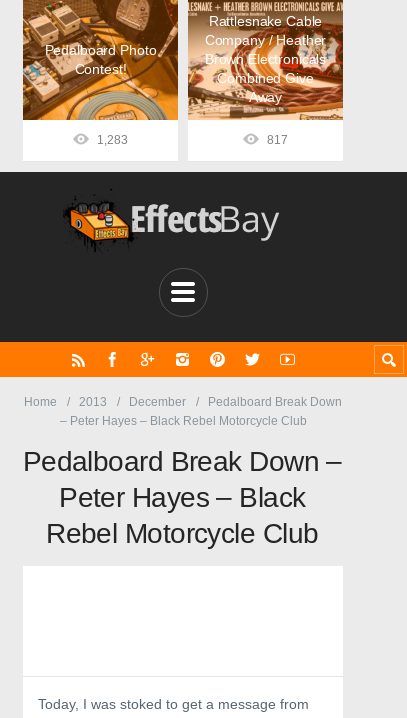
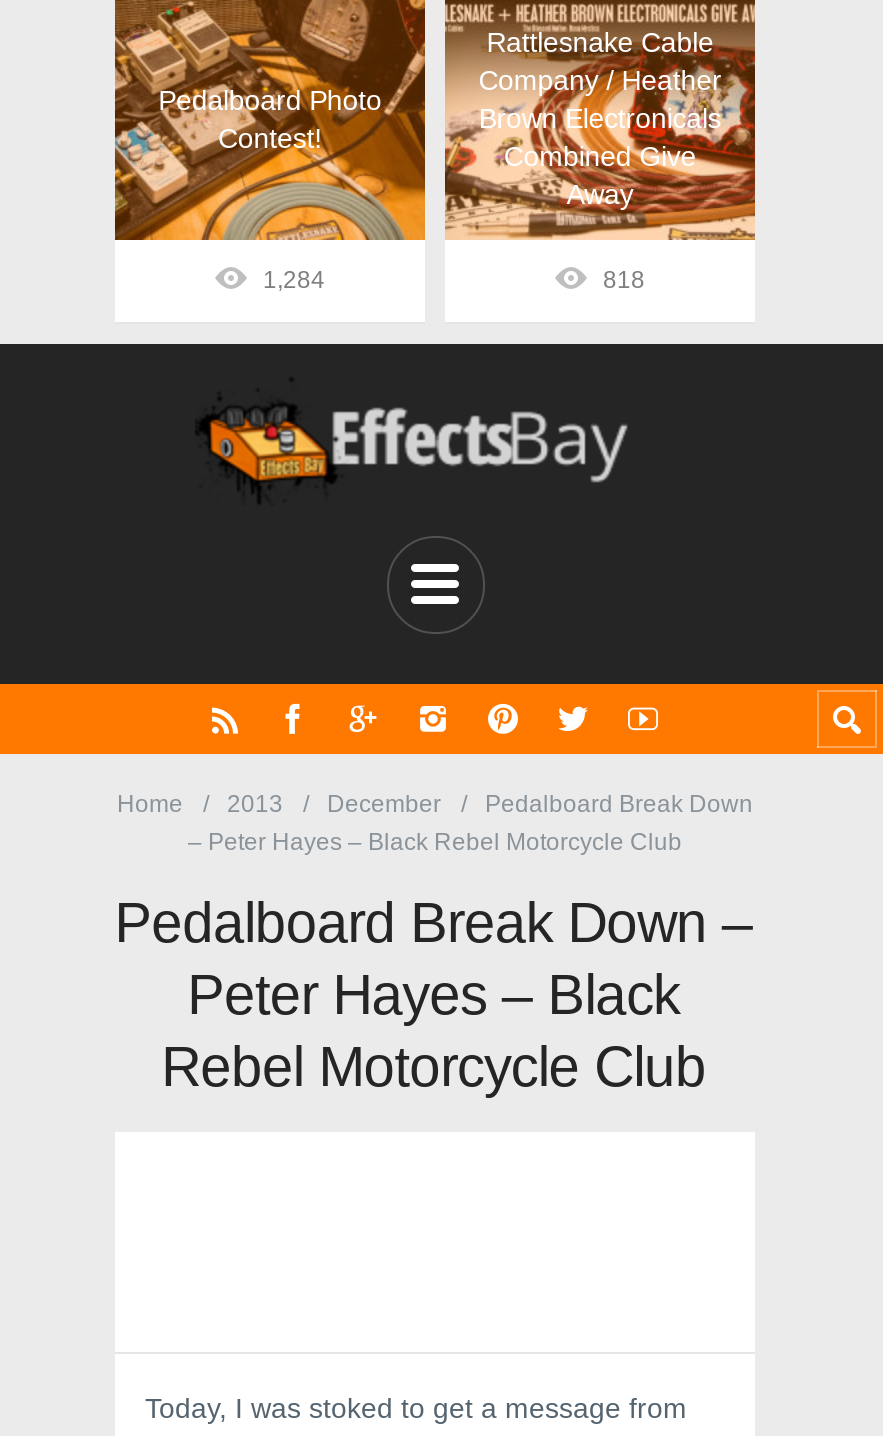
- 1,283
+ 1,284

- 817
+ 818
